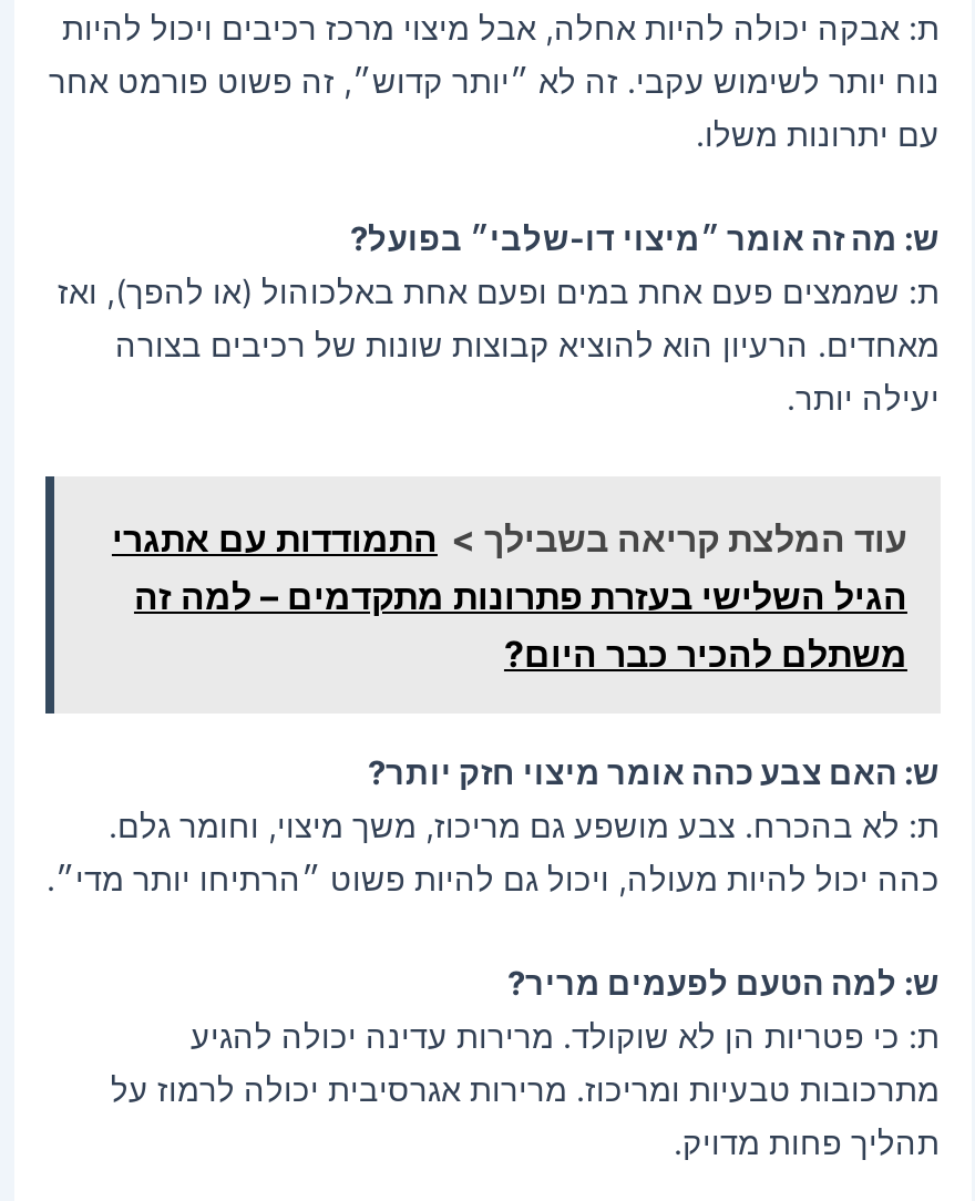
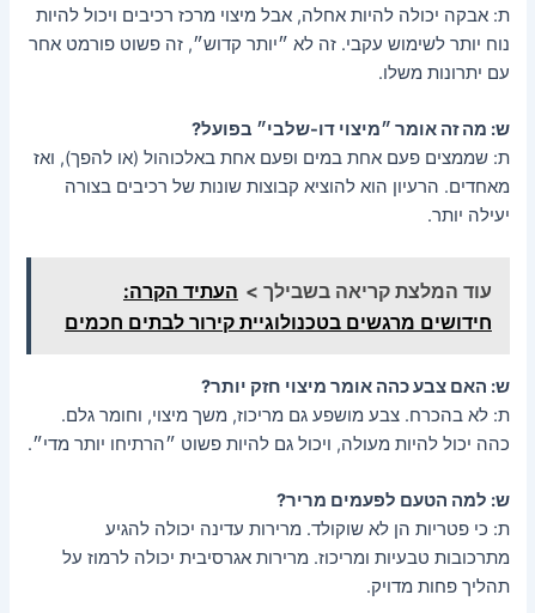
- עוד המלצת קריאה בשבילך > התמודדות עם אתגרי
- הגיל השלישי בעזרת פתרונות מתקדמים – למה זה
- משתלם להכיר כבר היום?
+ עוד המלצת קריאה בשבילך > העתיד הקרה:
+ חידושים מרגשים בטכנולוגיית קירור לבתים חכמים
